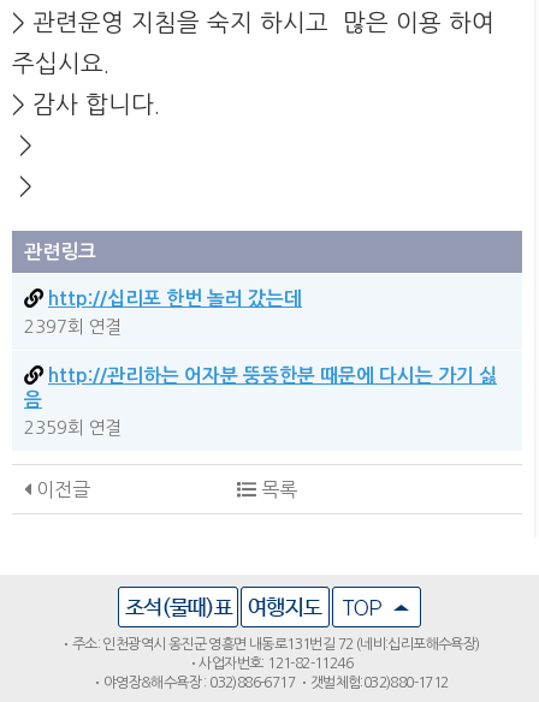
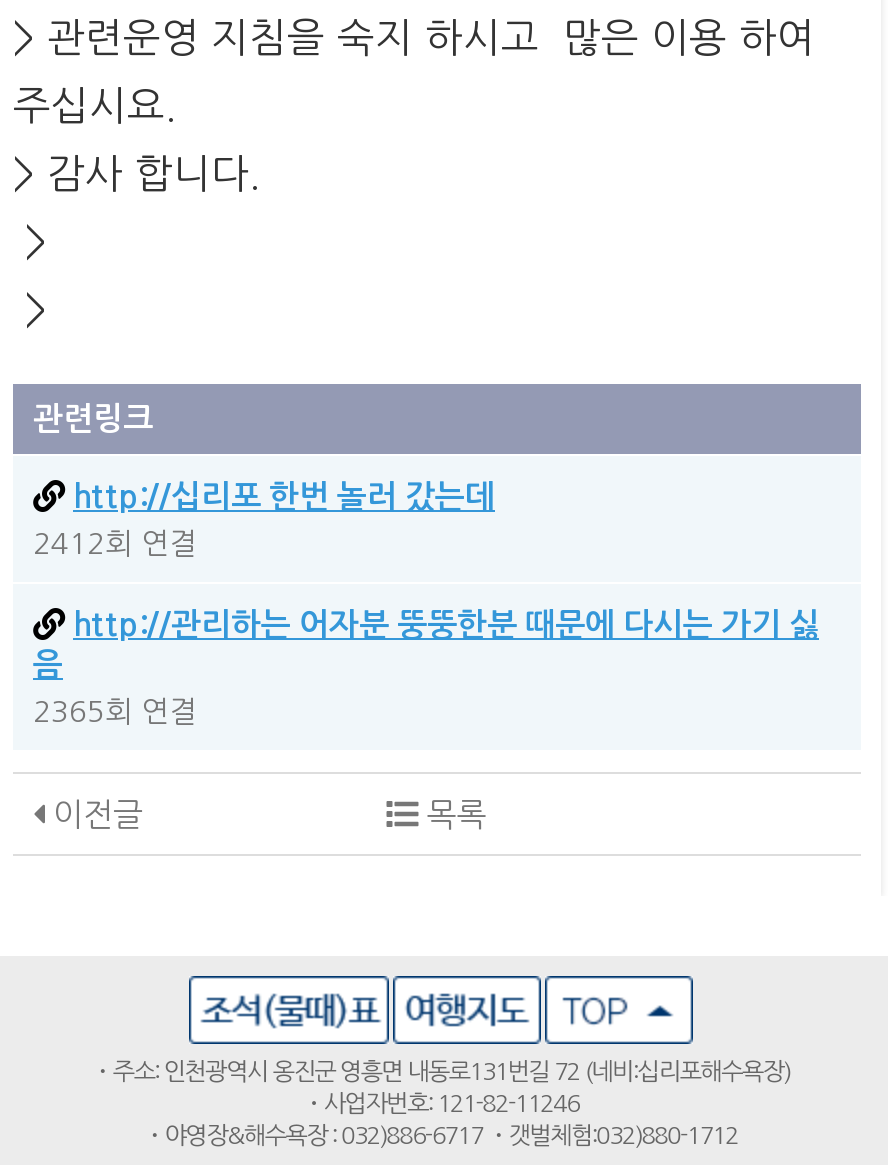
- 2397회 연결
+ 2412회 연결

- 2359회 연결
+ 2365회 연결
